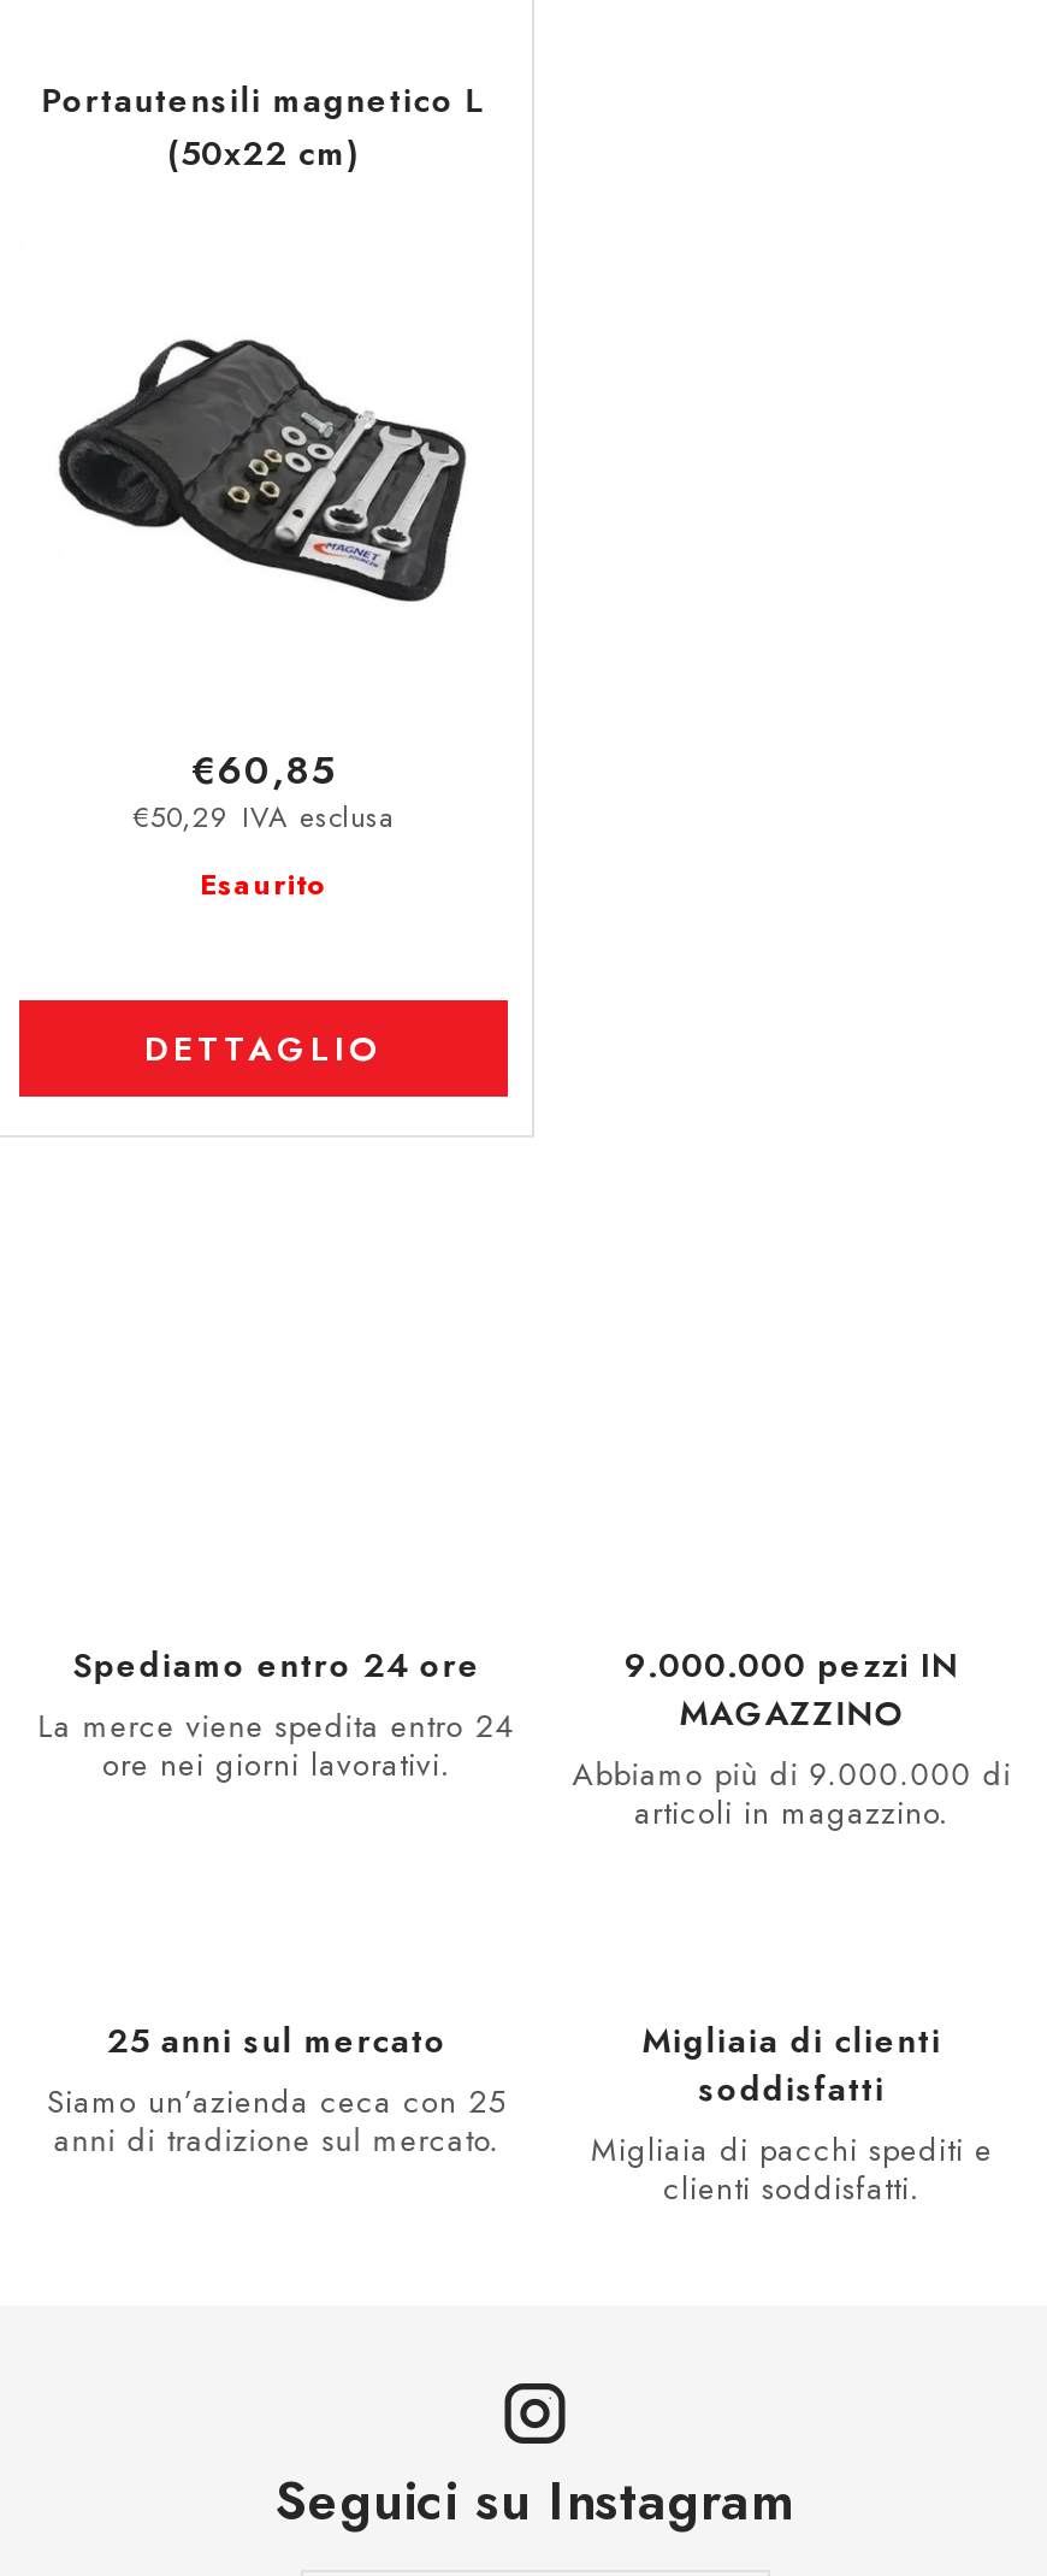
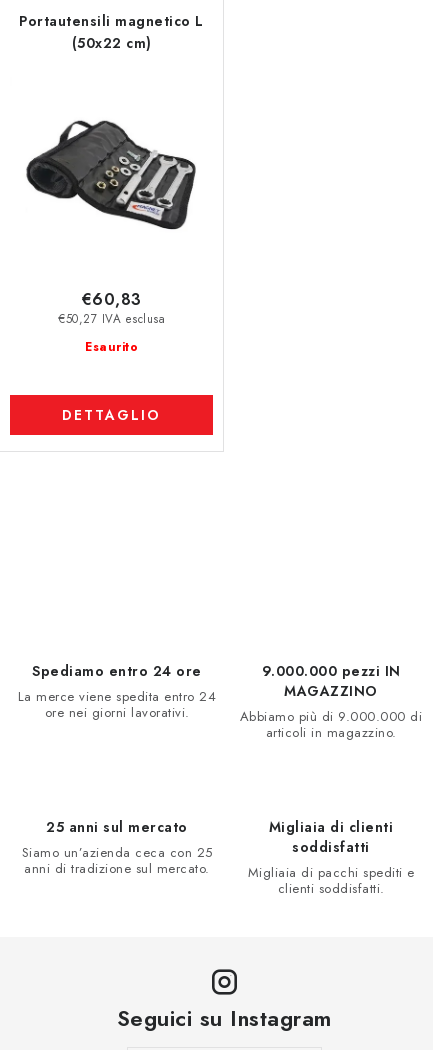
- €60,85
+ €60,83

- €50,29 IVA esclusa
+ €50,27 IVA esclusa
